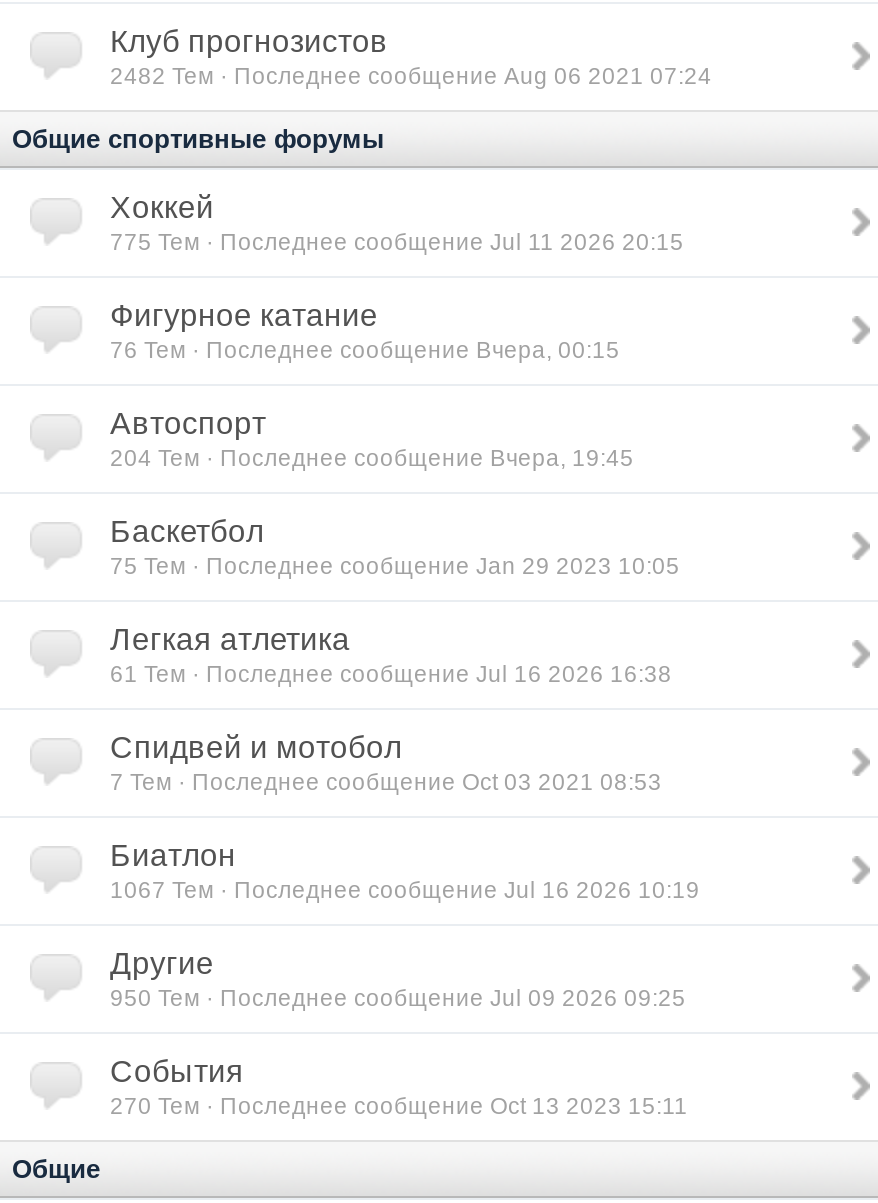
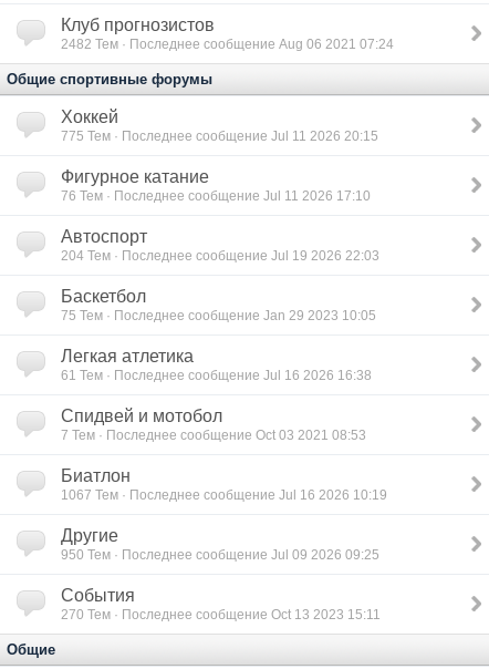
- 76 Тем · Последнее сообщение Вчера, 00:15
+ 76 Тем · Последнее сообщение Jul 11 2026 17:10

- 204 Тем · Последнее сообщение Вчера, 19:45
+ 204 Тем · Последнее сообщение Jul 19 2026 22:03
